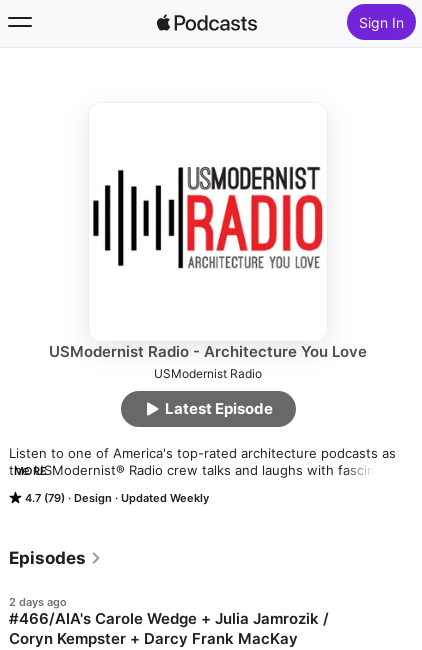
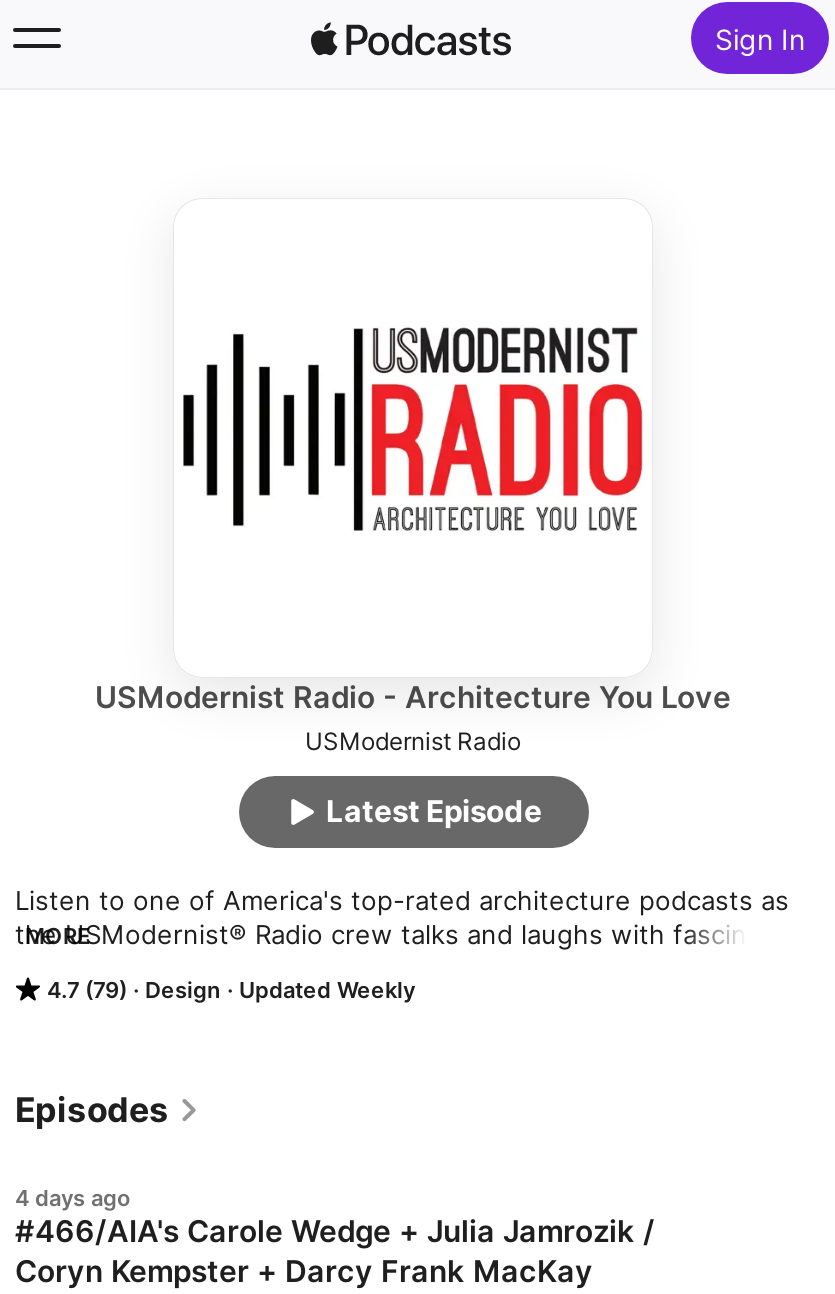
- 2 days ago
+ 4 days ago
